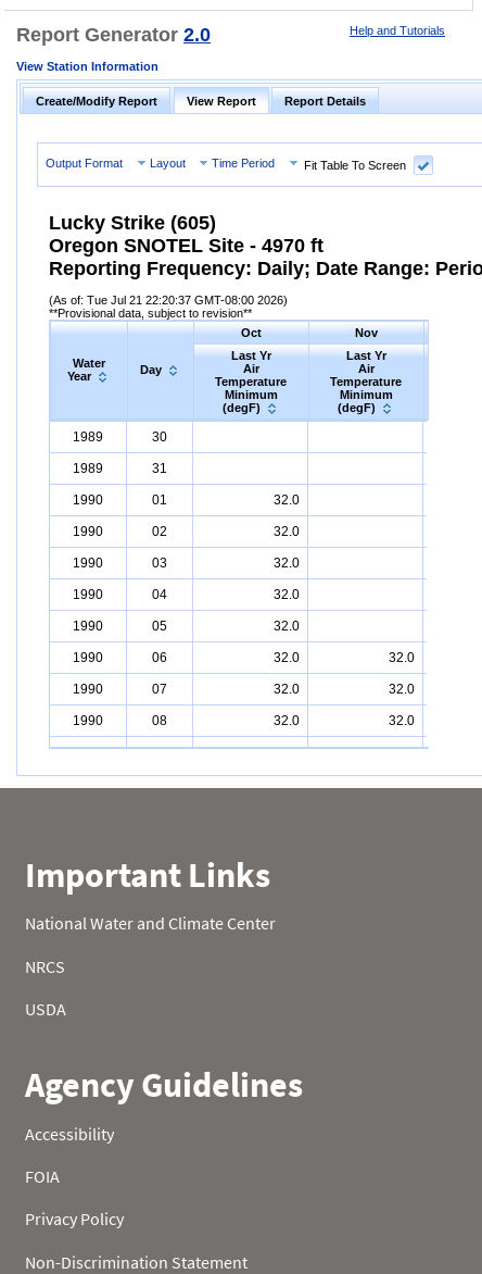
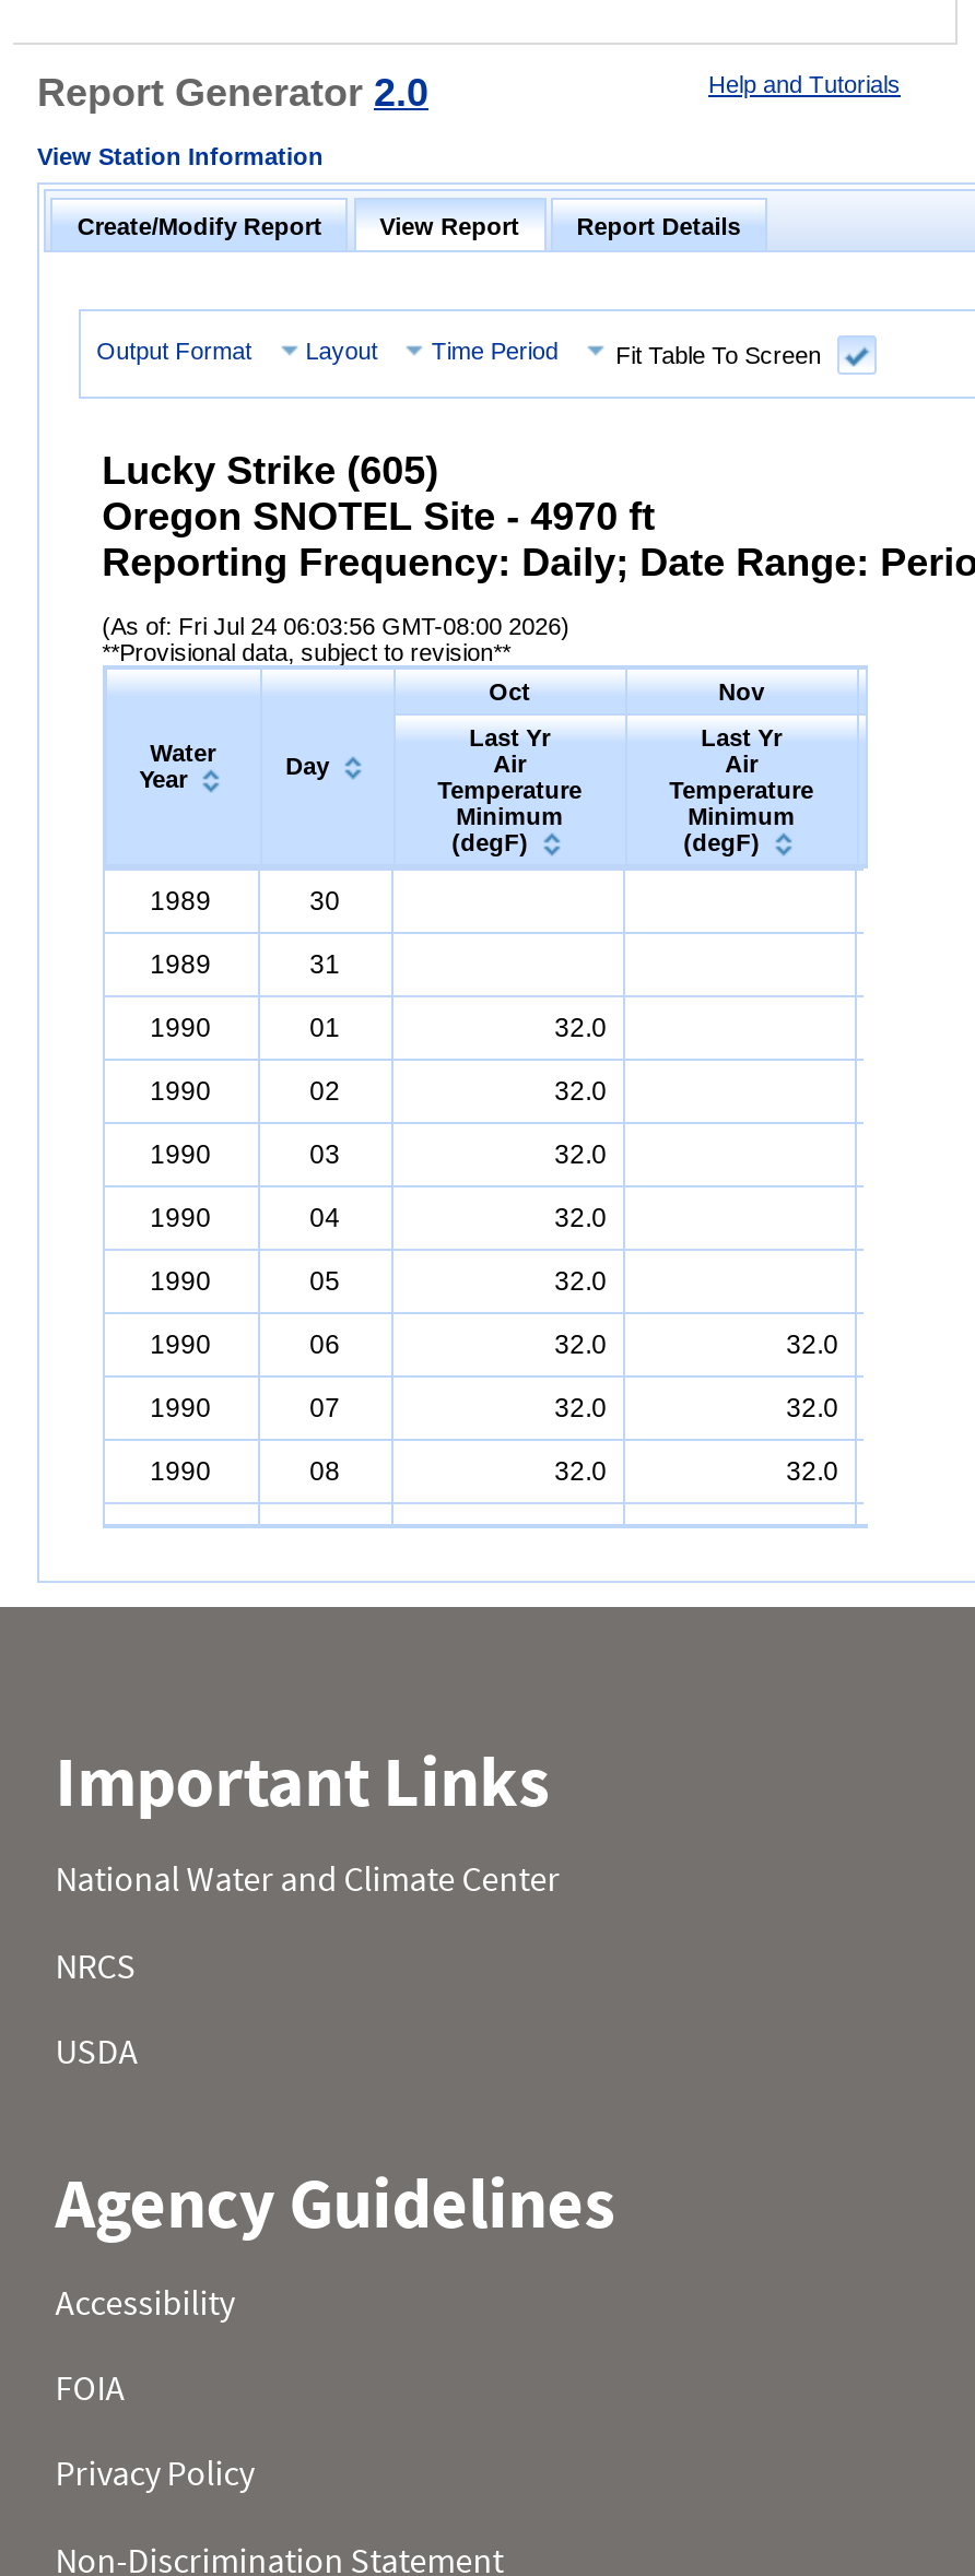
- (As of: Tue Jul 21 22:20:37 GMT-08:00 2026)
+ (As of: Fri Jul 24 06:03:56 GMT-08:00 2026)
